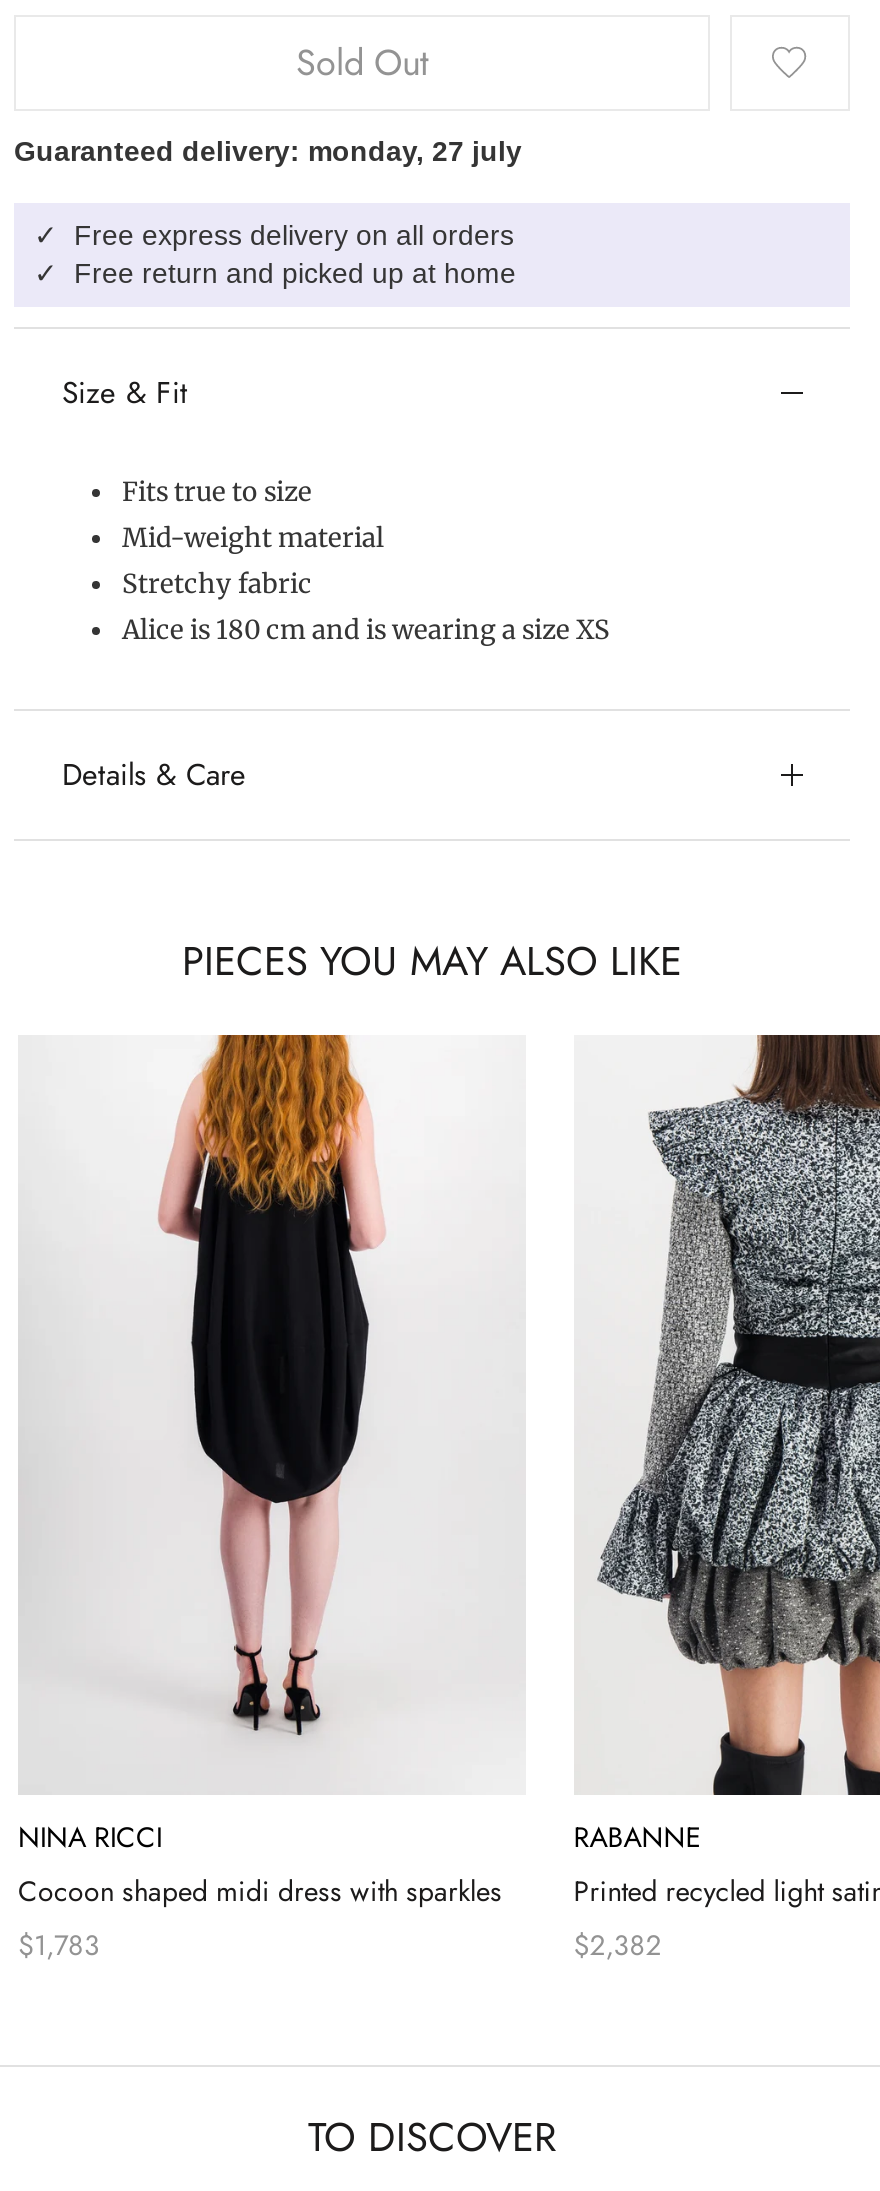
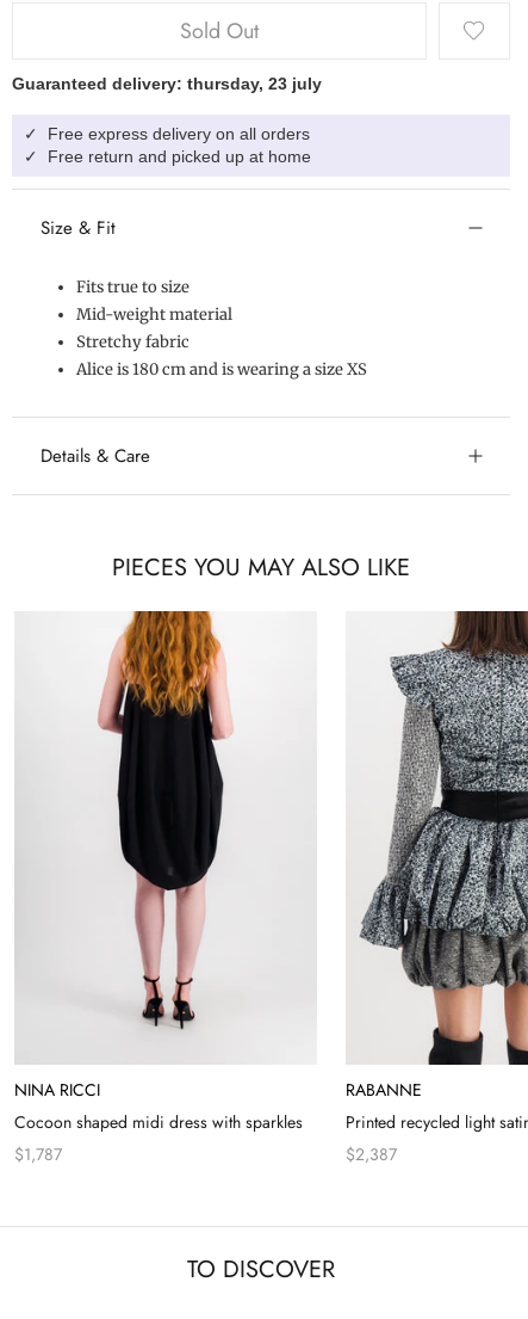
- Guaranteed delivery: monday, 27 july
+ Guaranteed delivery: thursday, 23 july

- $1,783
+ $1,787

- $2,382
+ $2,387
